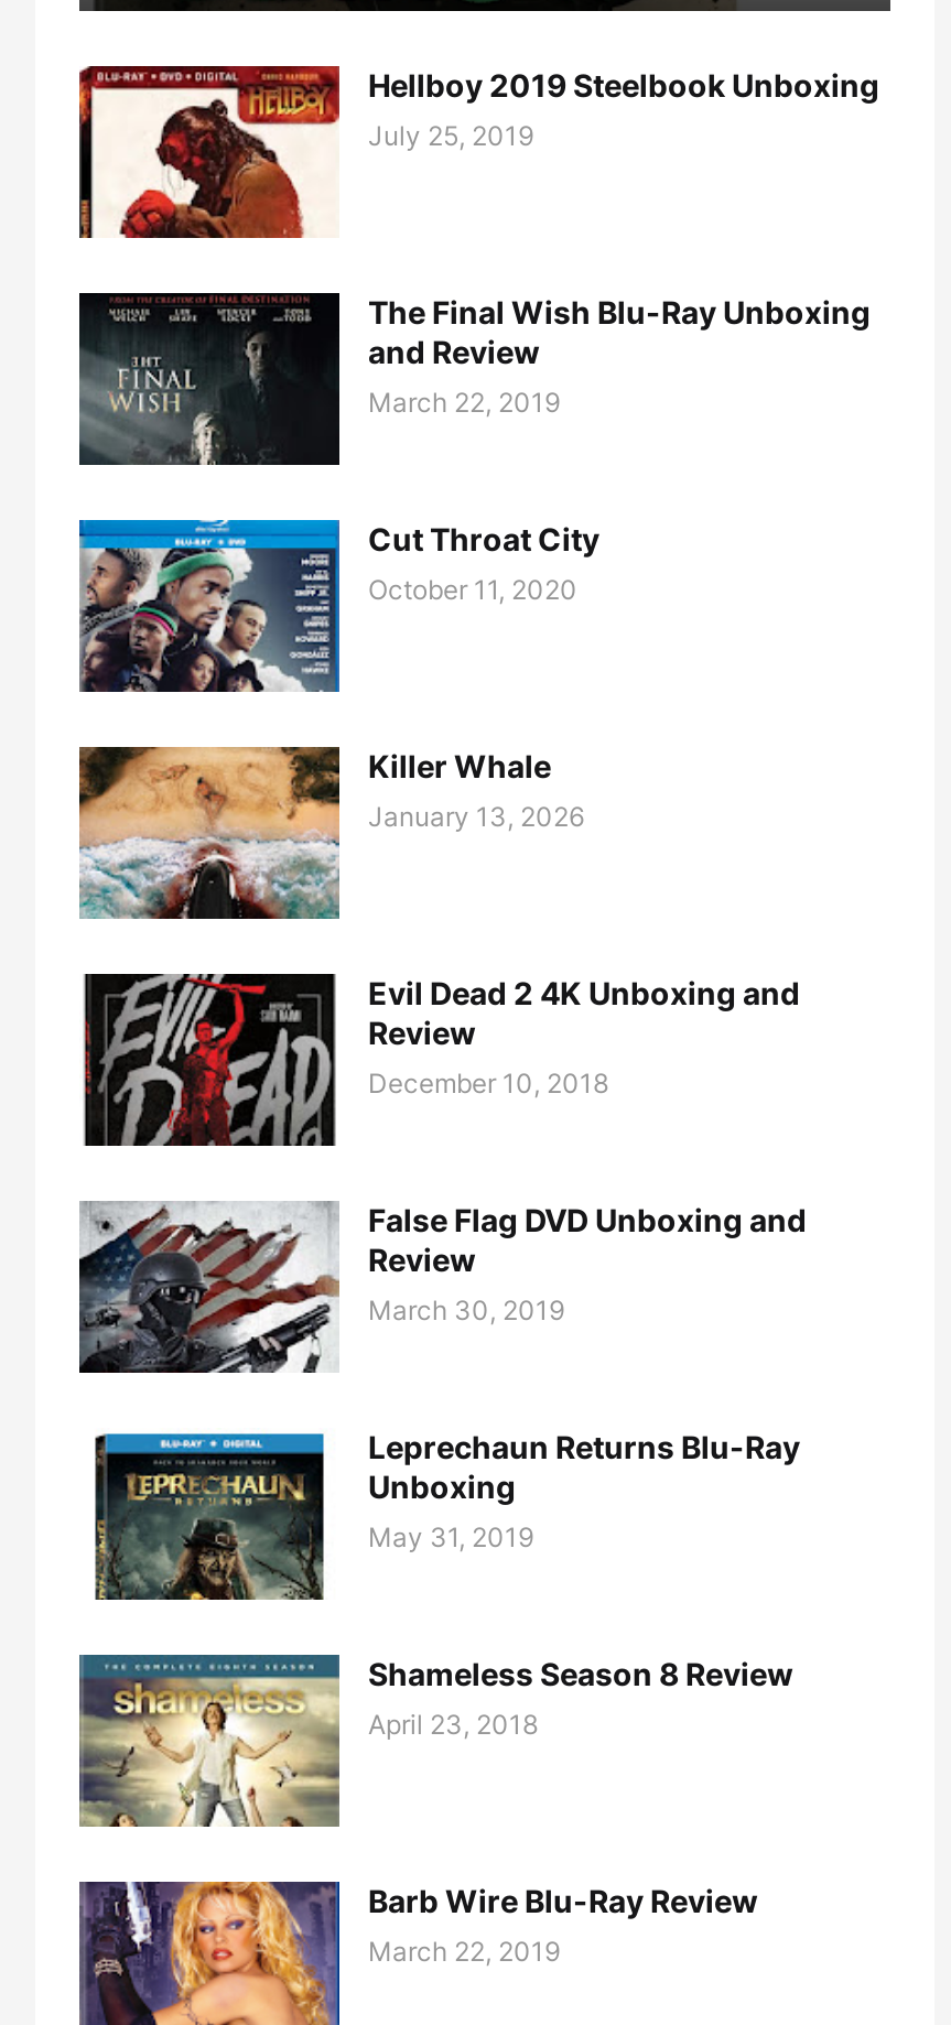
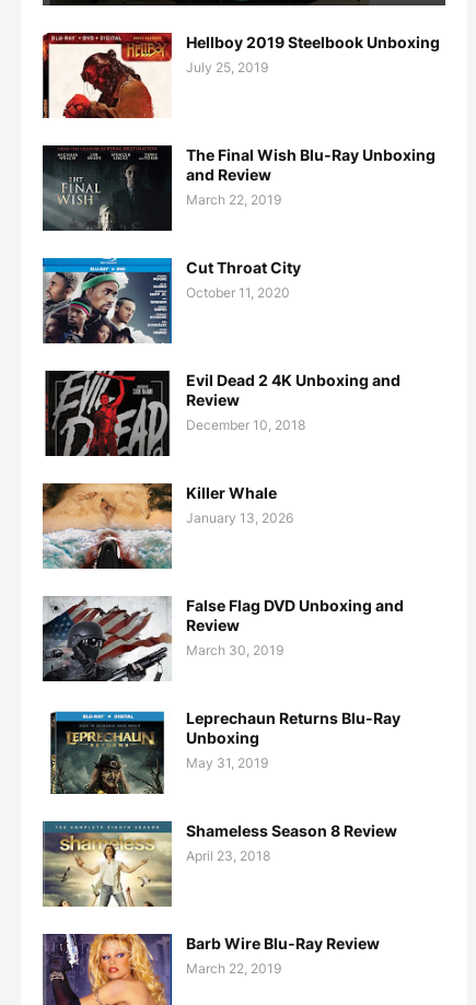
moved down: [image] | Killer Whale | January 13, 2026

moved up: [image] | Evil Dead 2 4K Unboxing and | Review | December 10, 2018
